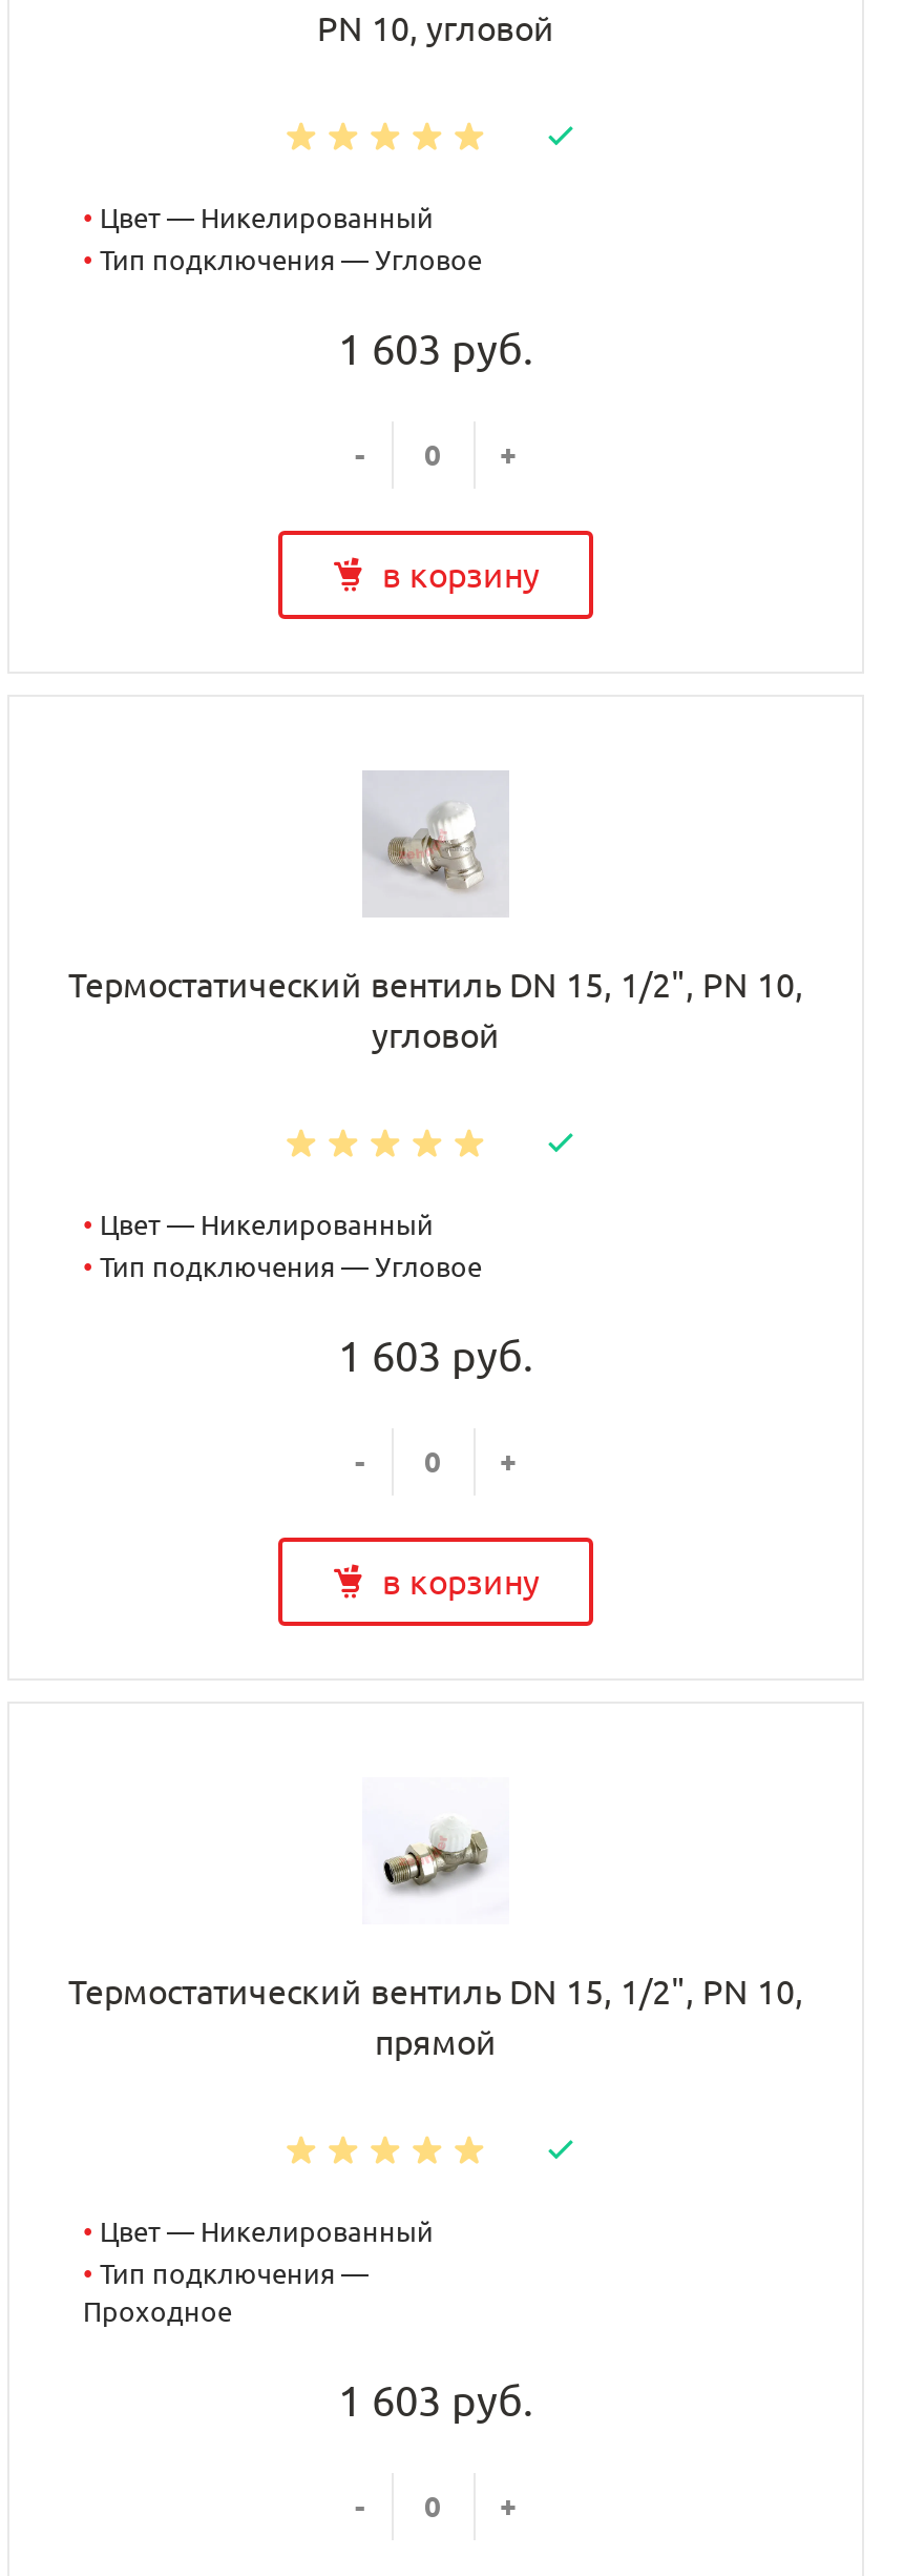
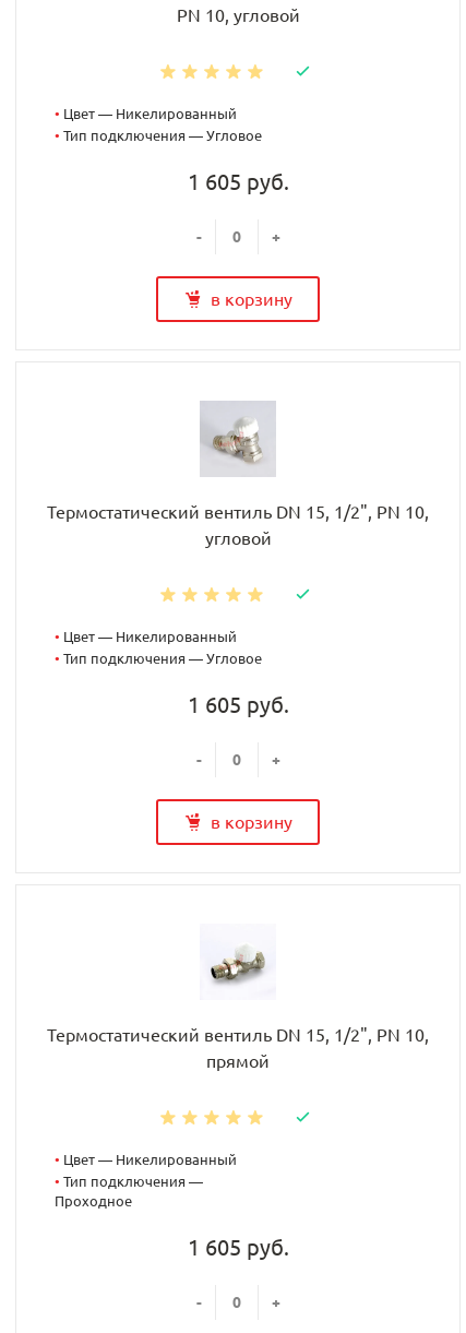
- 1 603 руб.
+ 1 605 руб.

- 1 603 руб.
+ 1 605 руб.

- 1 603 руб.
+ 1 605 руб.
